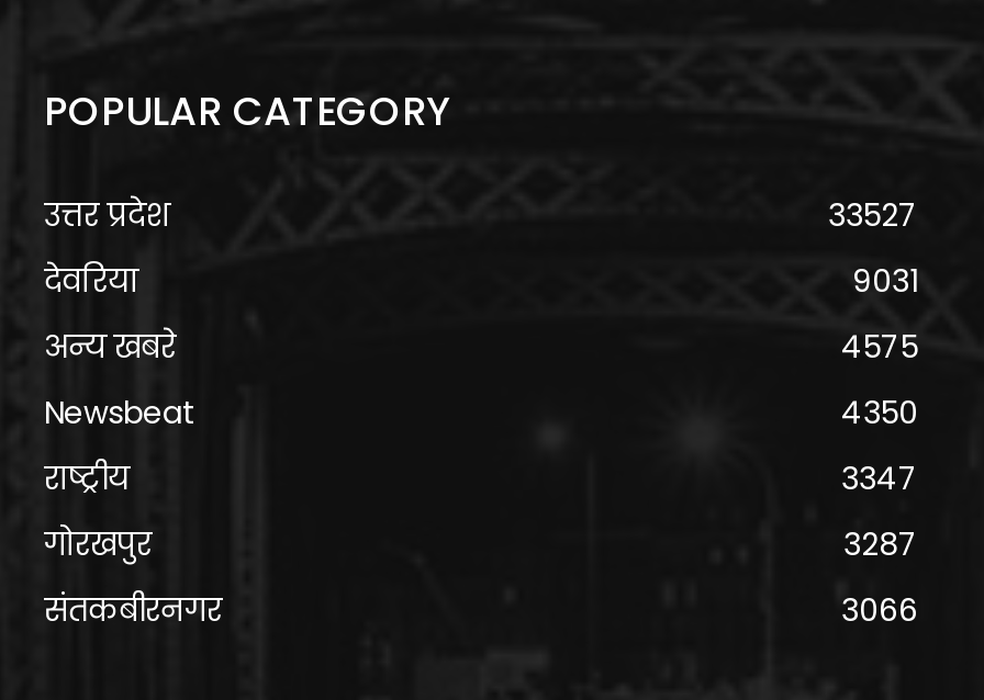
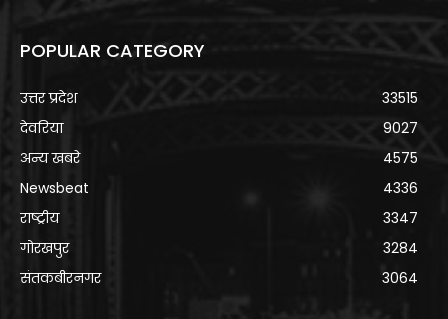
- 33527
+ 33515

- 9031
+ 9027

- 4350
+ 4336

- 3287
+ 3284

- 3066
+ 3064
